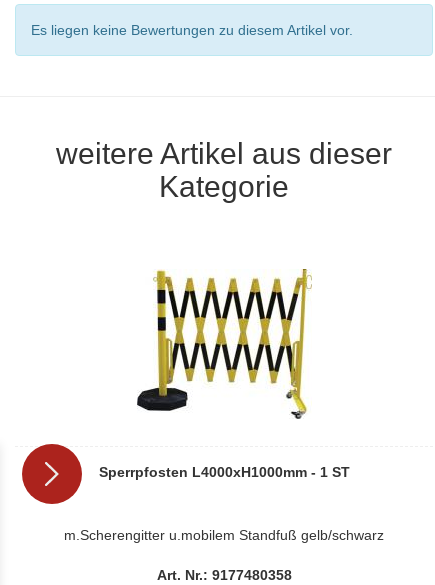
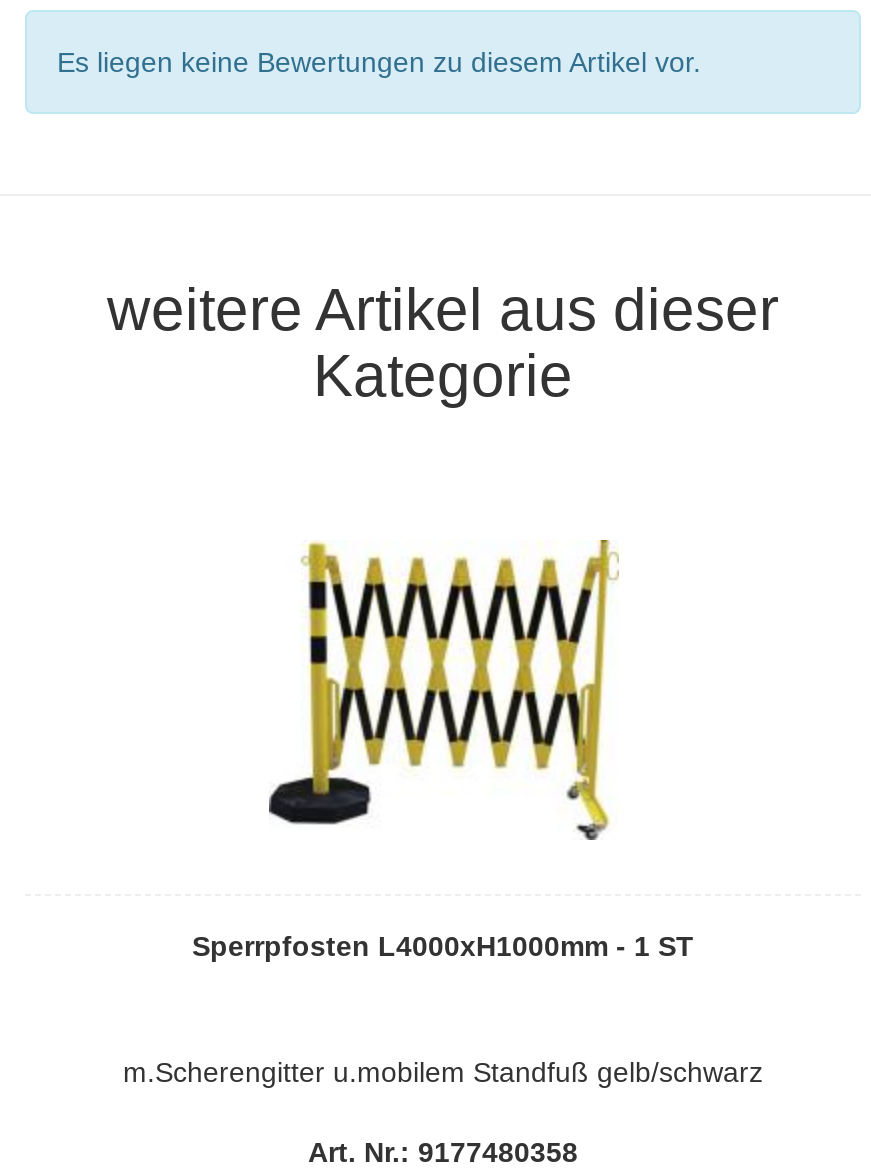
- [image]
